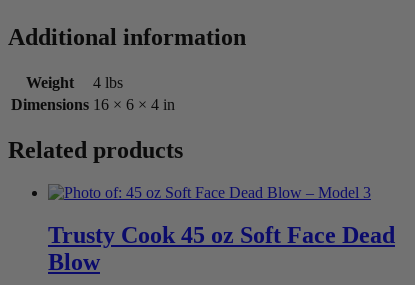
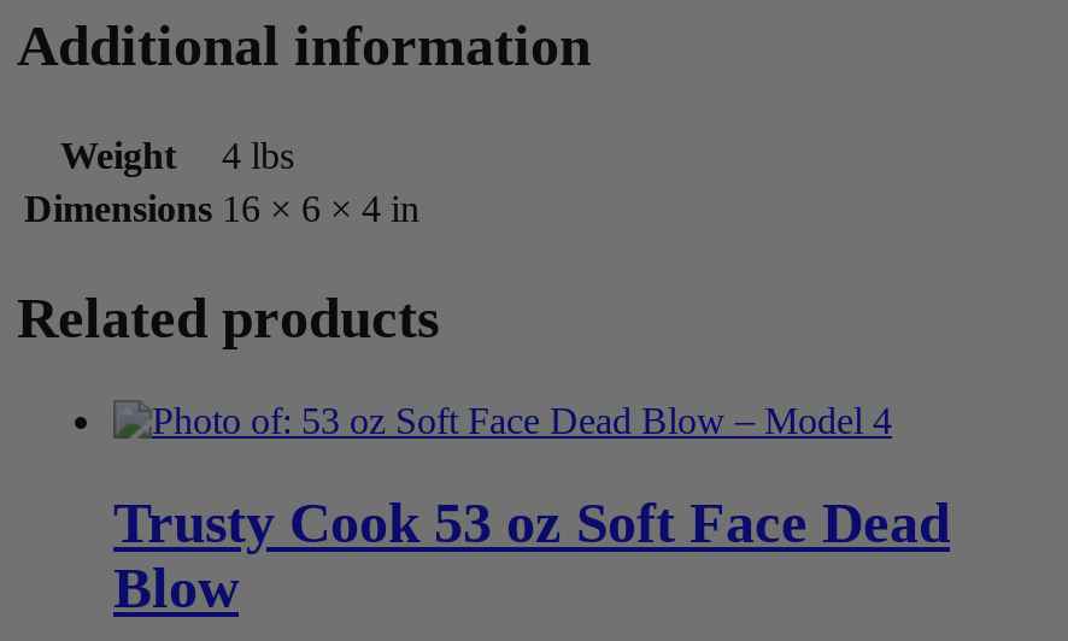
- Trusty Cook 45 oz Soft Face Dead
+ Trusty Cook 53 oz Soft Face Dead
